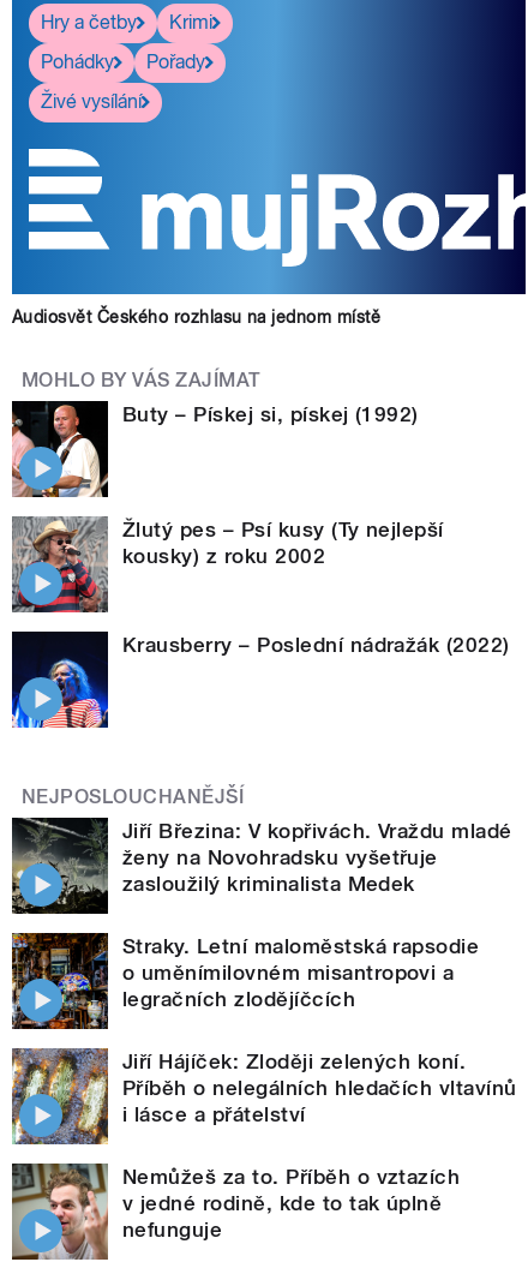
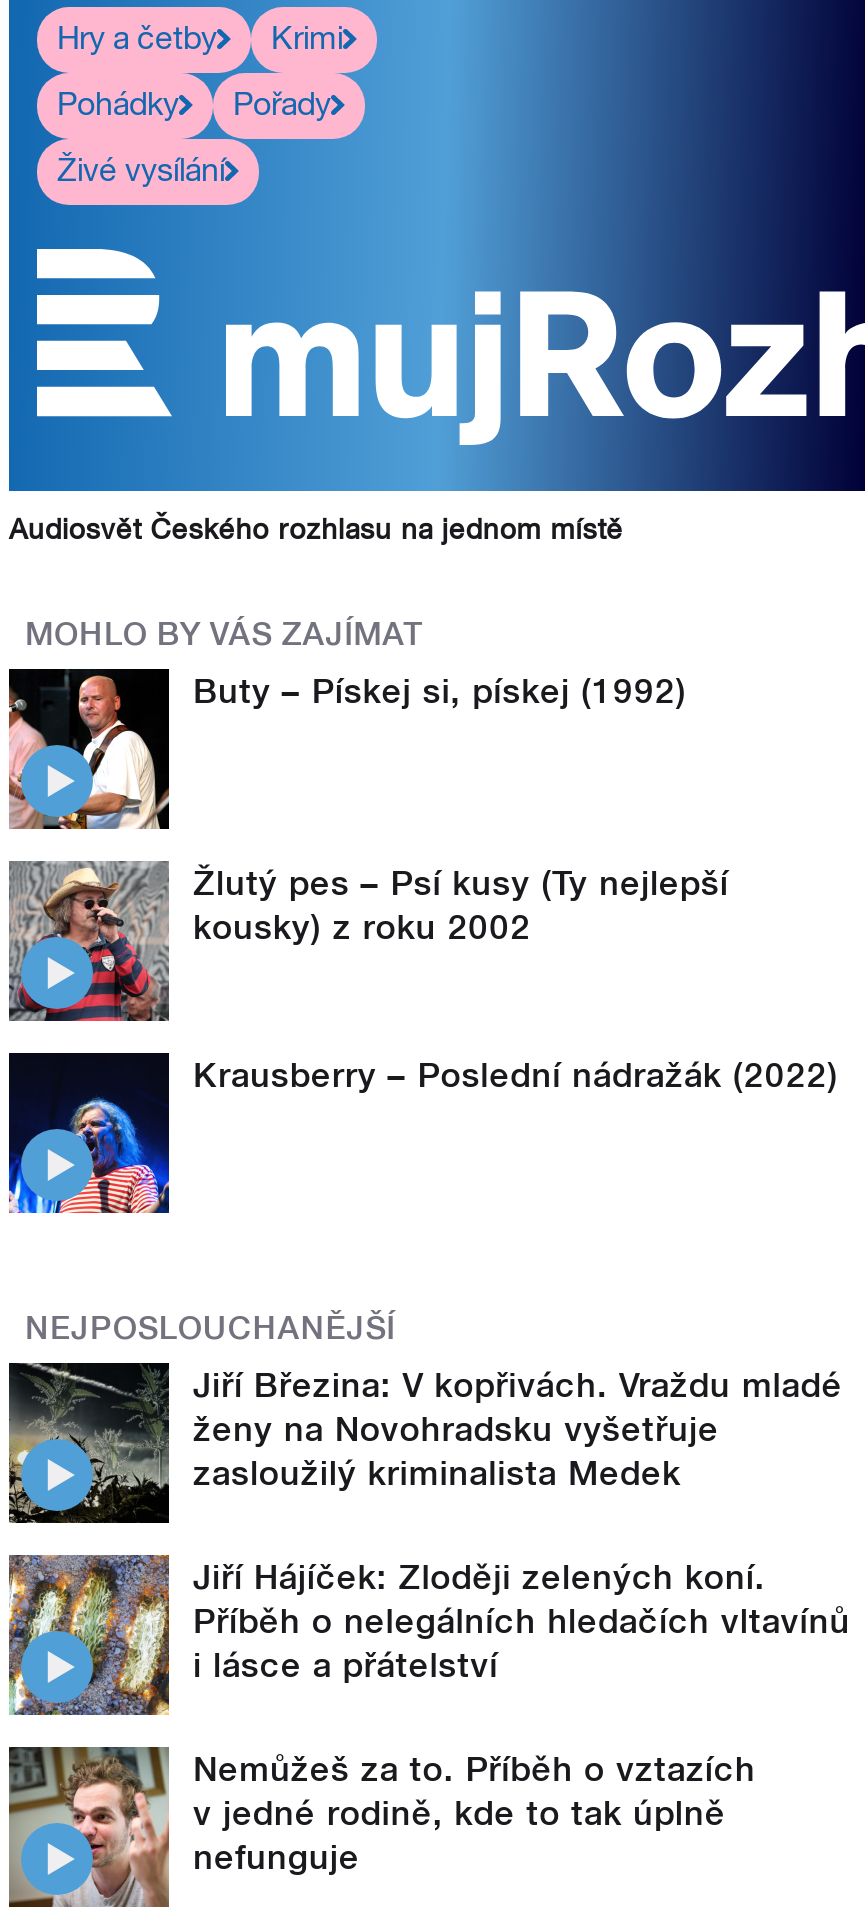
- [image]
- Straky. Letní maloměstská rapsodie
- o uměnímilovném misantropovi a
- legračních zlodějíčcích
